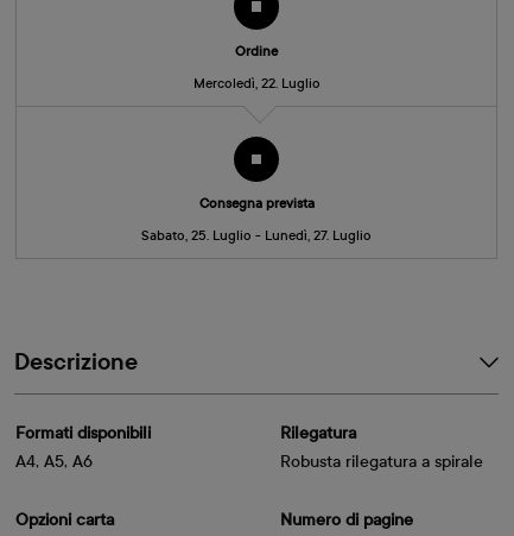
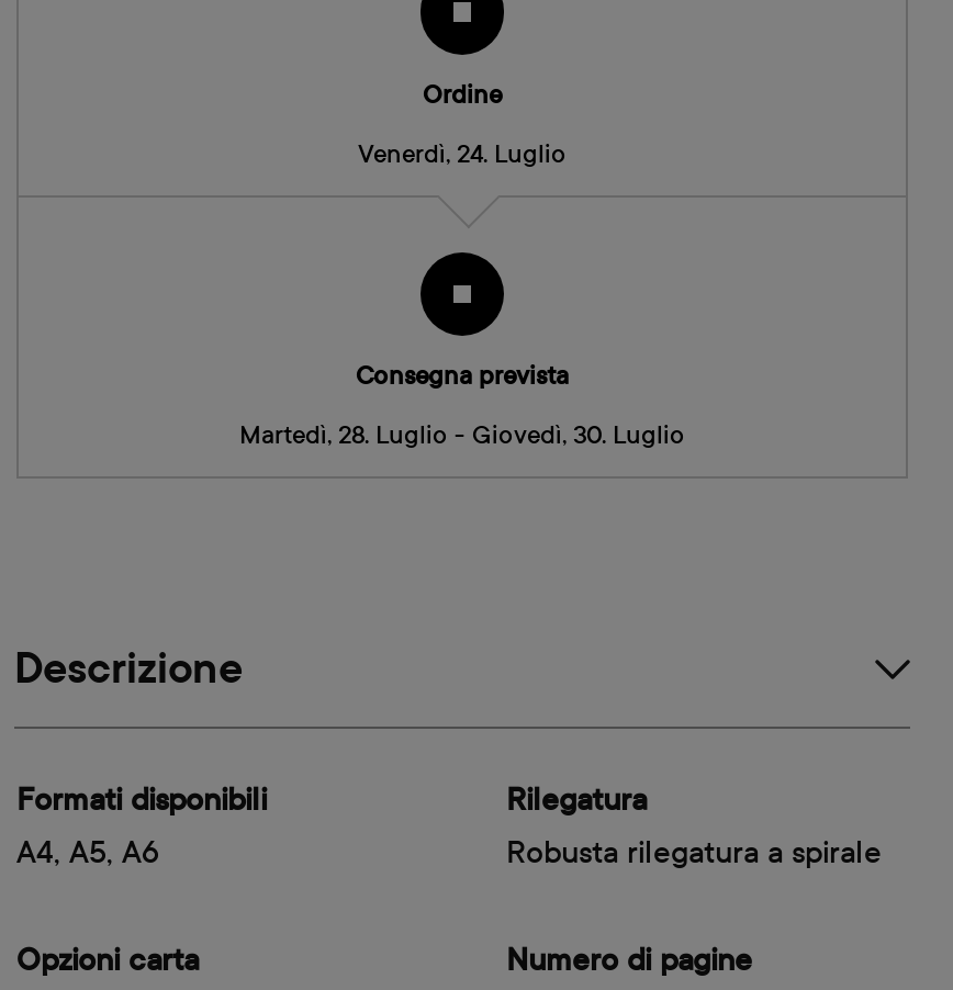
- Mercoledì, 22. Luglio
+ Venerdì, 24. Luglio

- Sabato, 25. Luglio - Lunedì, 27. Luglio
+ Martedì, 28. Luglio - Giovedì, 30. Luglio
